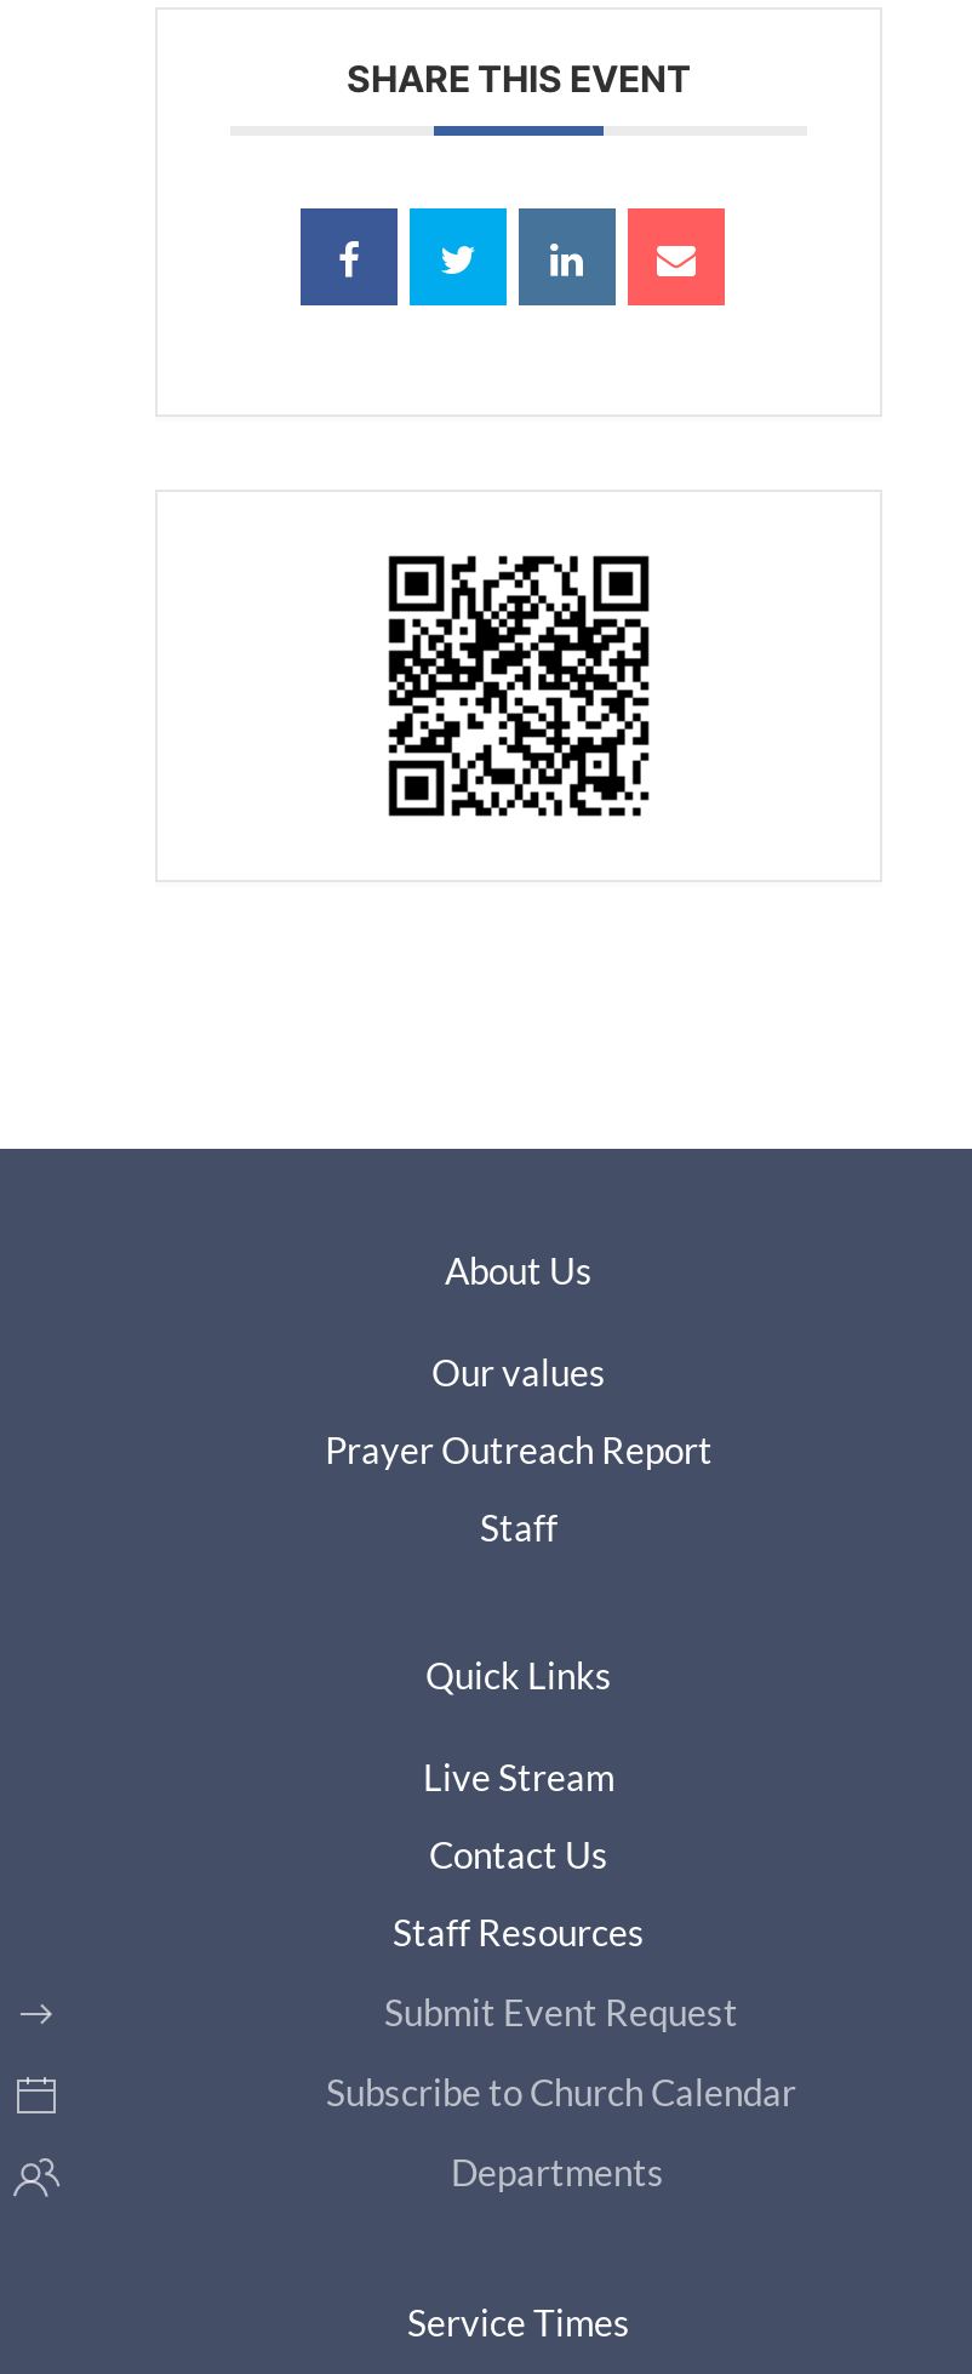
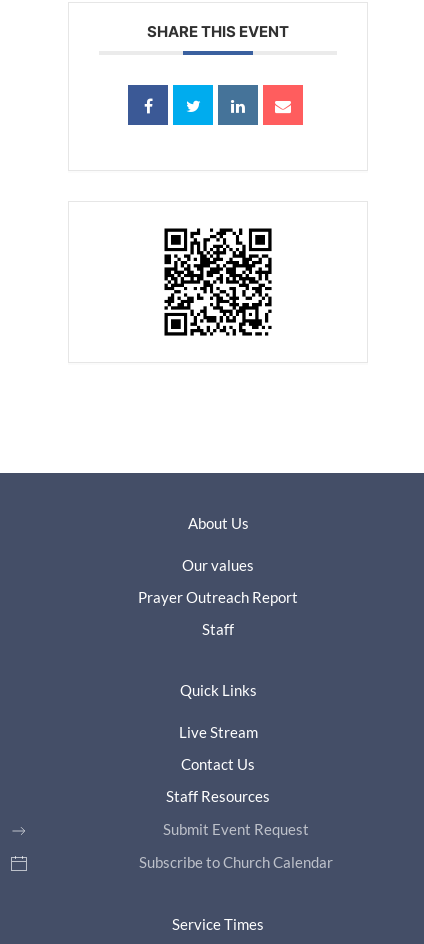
- Departments
